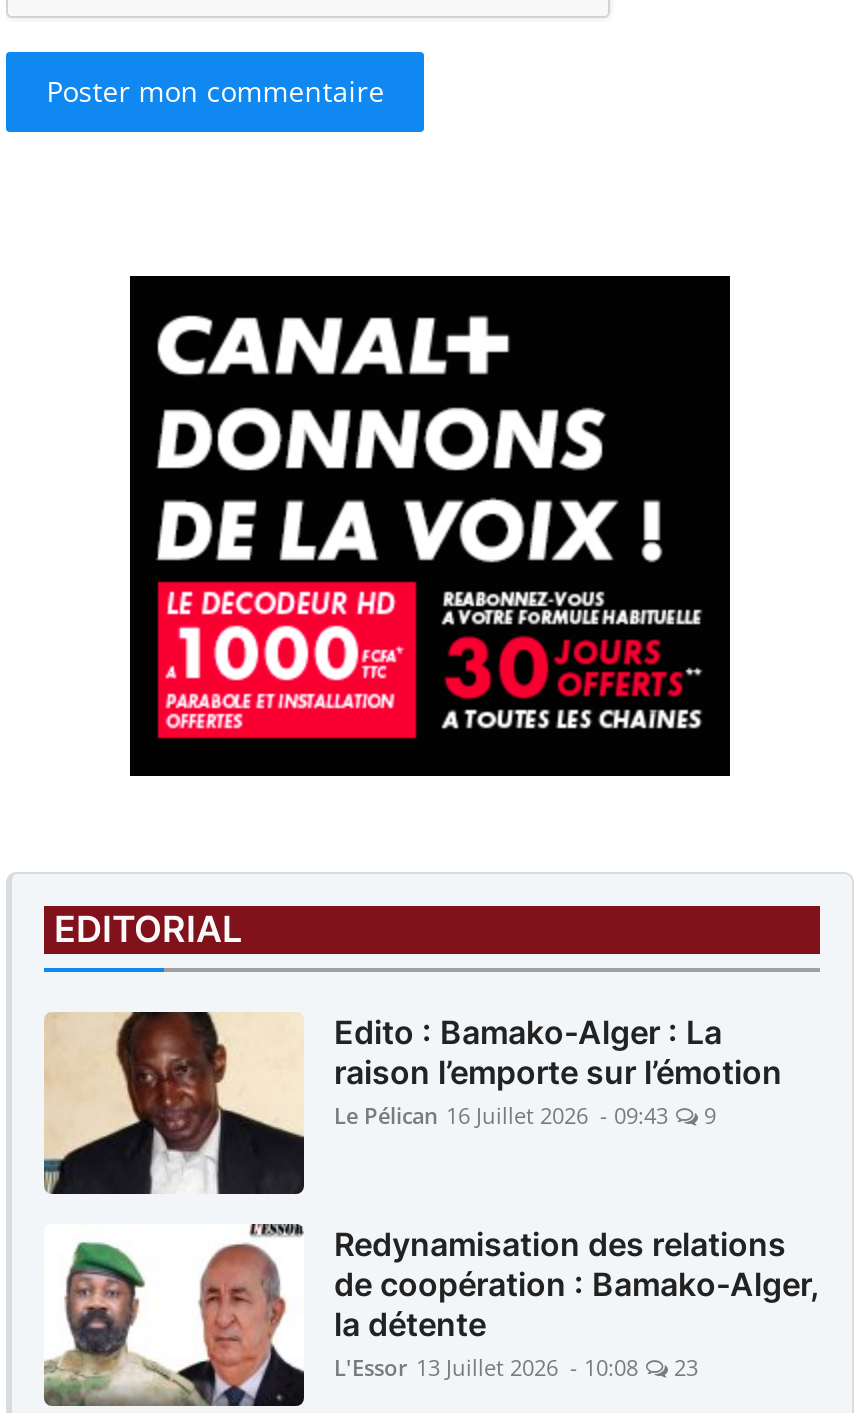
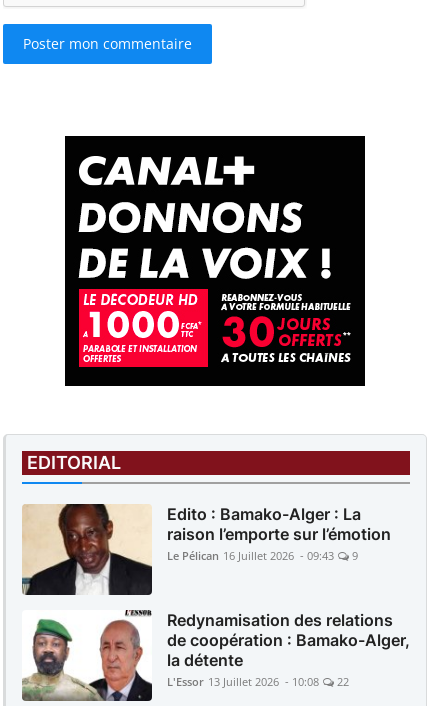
- L'Essor 13 Juillet 2026 - 10:08 23
+ L'Essor 13 Juillet 2026 - 10:08 22
